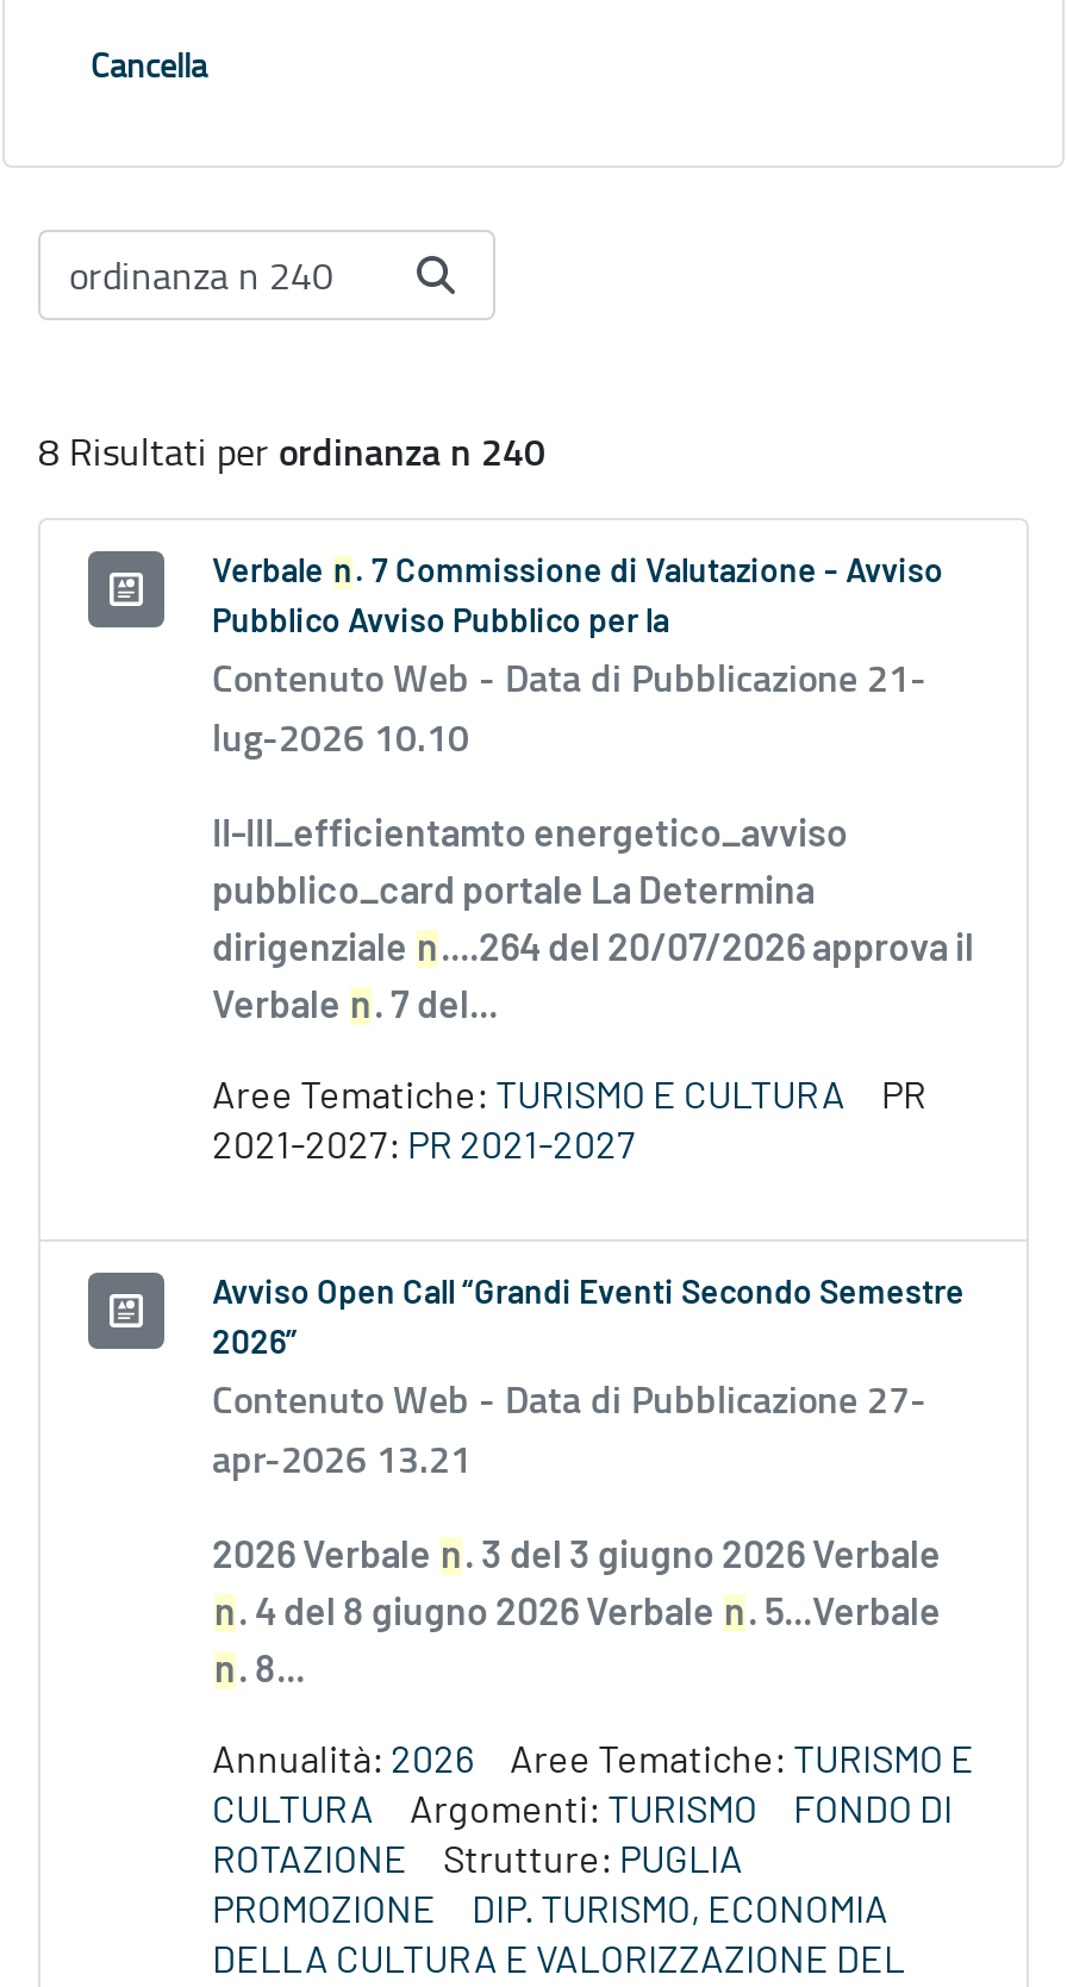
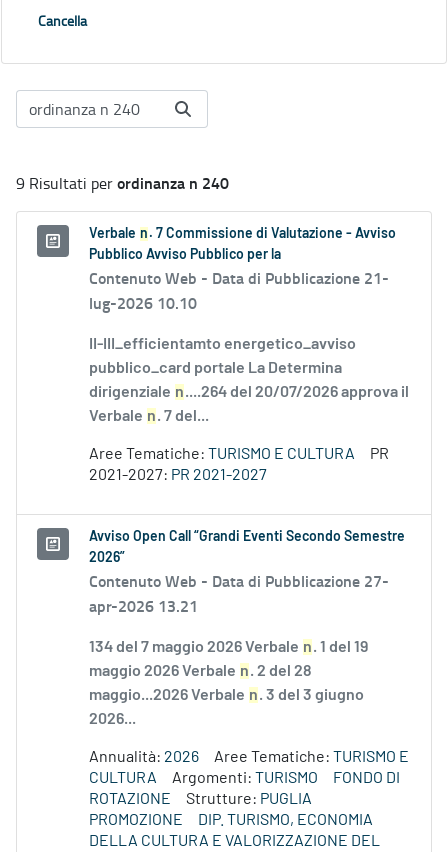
- 8 Risultati per ordinanza n 240
+ 9 Risultati per ordinanza n 240

- 2026 Verbale n. 3 del 3 giugno 2026 Verbale
- n. 4 del 8 giugno 2026 Verbale n. 5...Verbale
- n. 8...
+ 134 del 7 maggio 2026 Verbale n. 1 del 19
+ maggio 2026 Verbale n. 2 del 28
+ maggio...2026 Verbale n. 3 del 3 giugno
+ 2026...
